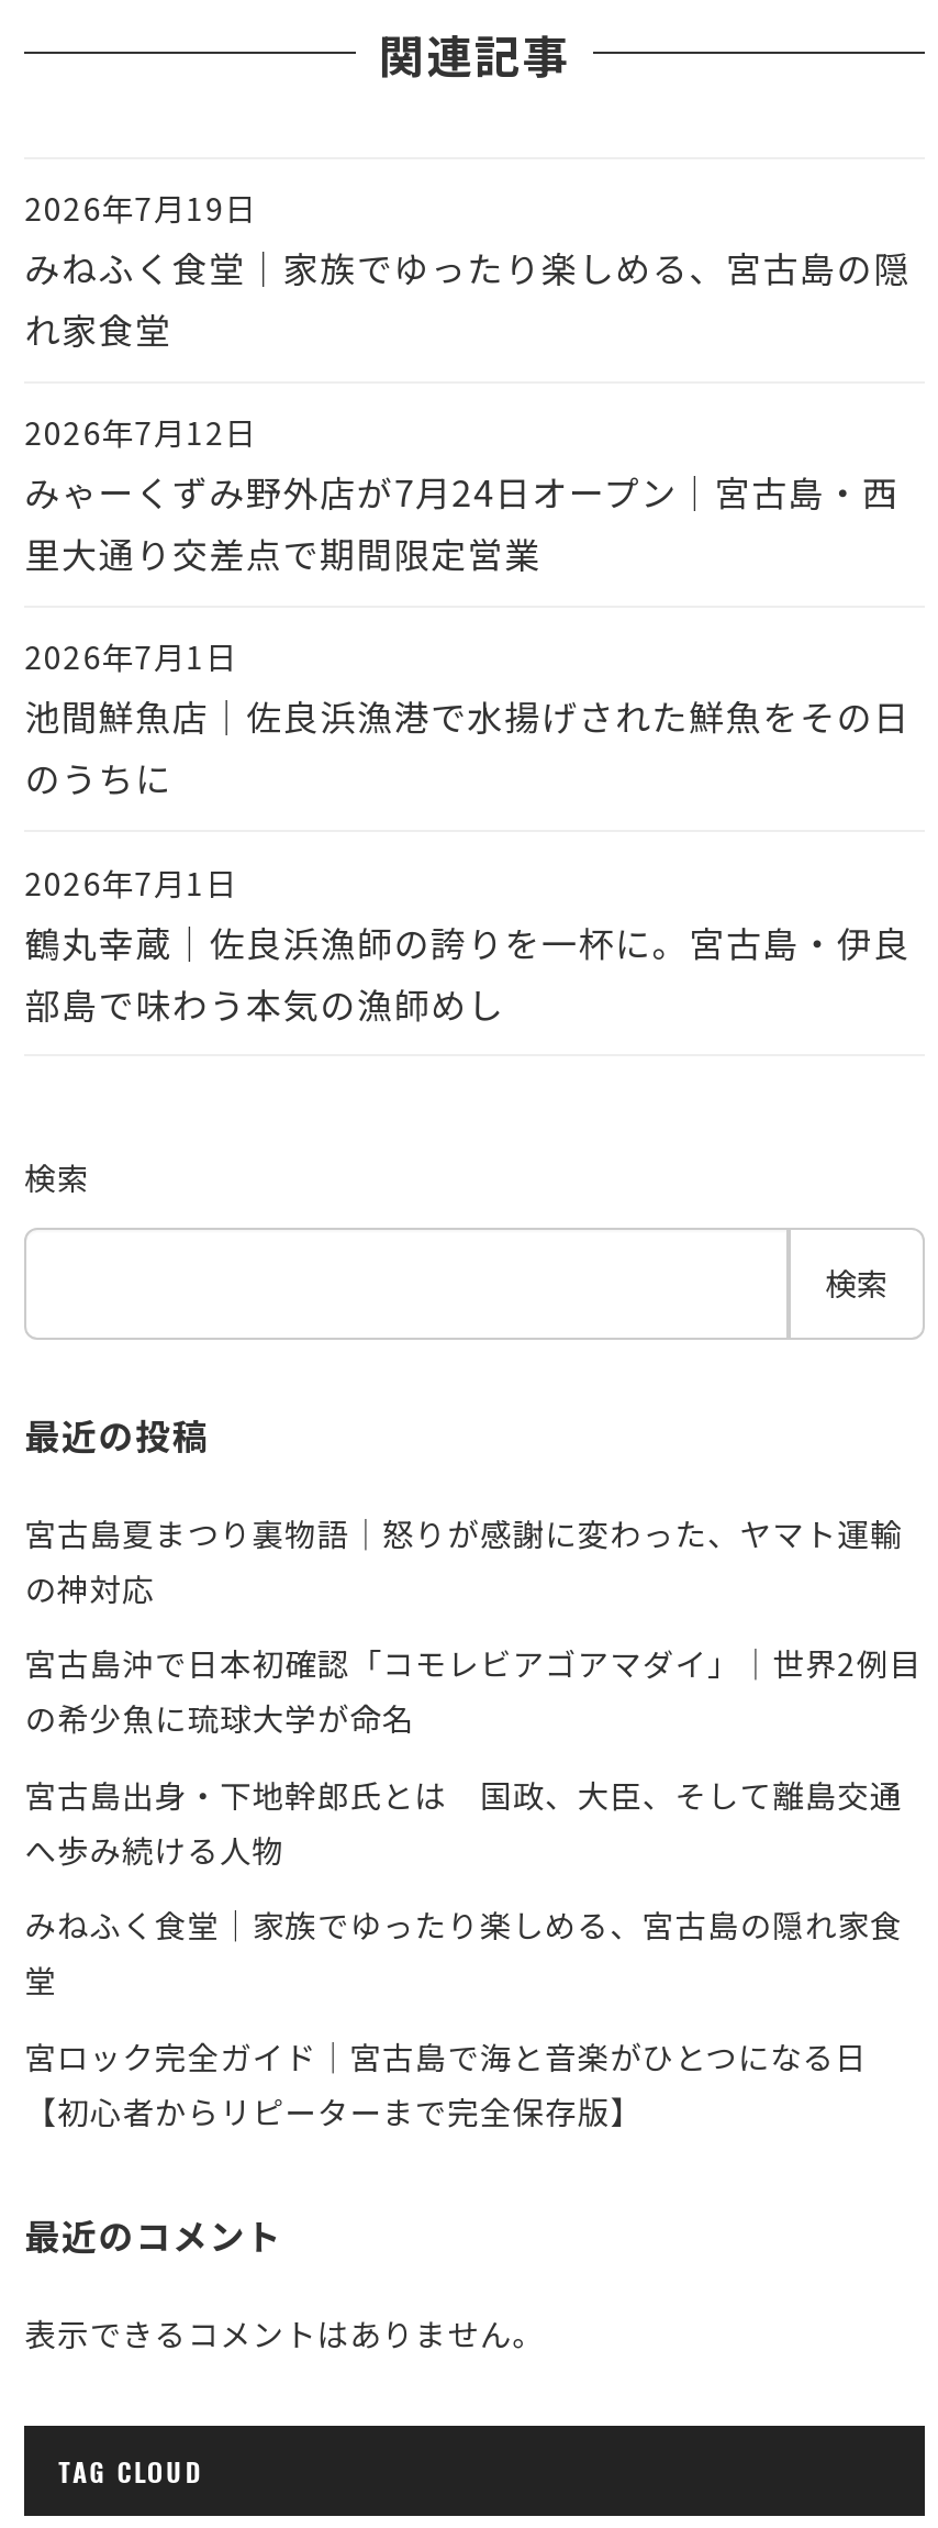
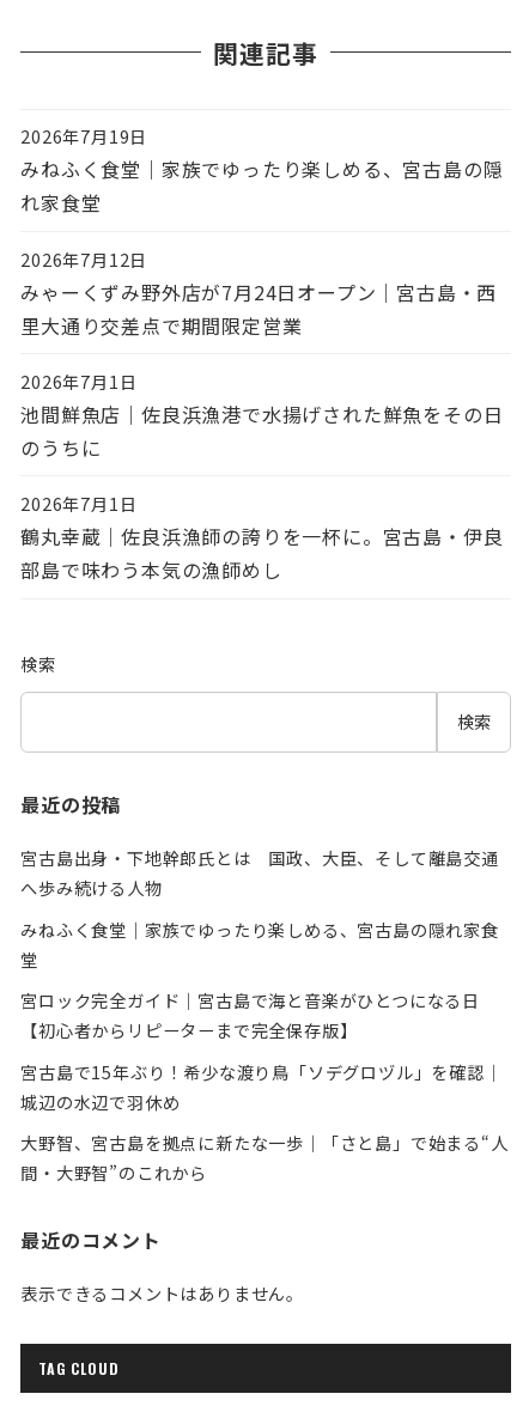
- 宮古島夏まつり裏物語｜怒りが感謝に変わった、ヤマト運輸
- の神対応
- 宮古島沖で日本初確認「コモレビアゴアマダイ」｜世界2例目
- の希少魚に琉球大学が命名

moved up: 宮古島出身・下地幹郎氏とは 国政、大臣、そして離島交通 | へ歩み続ける人物 | みねふく食堂｜家族でゆったり楽しめる、宮古島の隠れ家食 | 堂 | 宮ロック完全ガイド｜宮古島で海と音楽がひとつになる日 | 【初心者からリピーターまで完全保存版】

+ 宮古島で15年ぶり！希少な渡り鳥「ソデグロヅル」を確認｜
+ 城辺の水辺で羽休め
+ 大野智、宮古島を拠点に新たな一歩｜「さと島」で始まる“人
+ 間・大野智”のこれから
